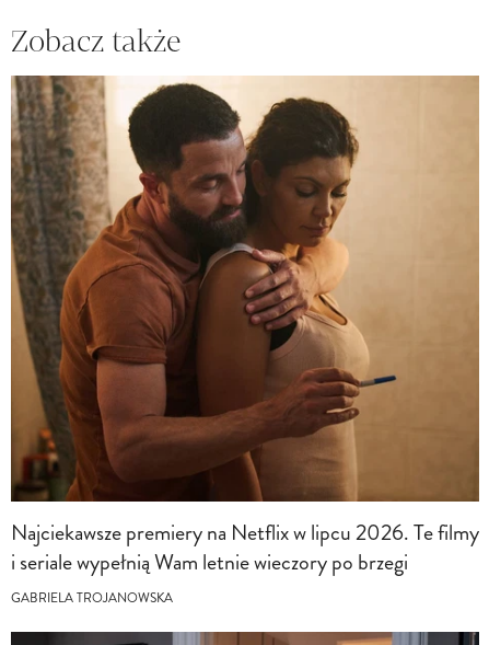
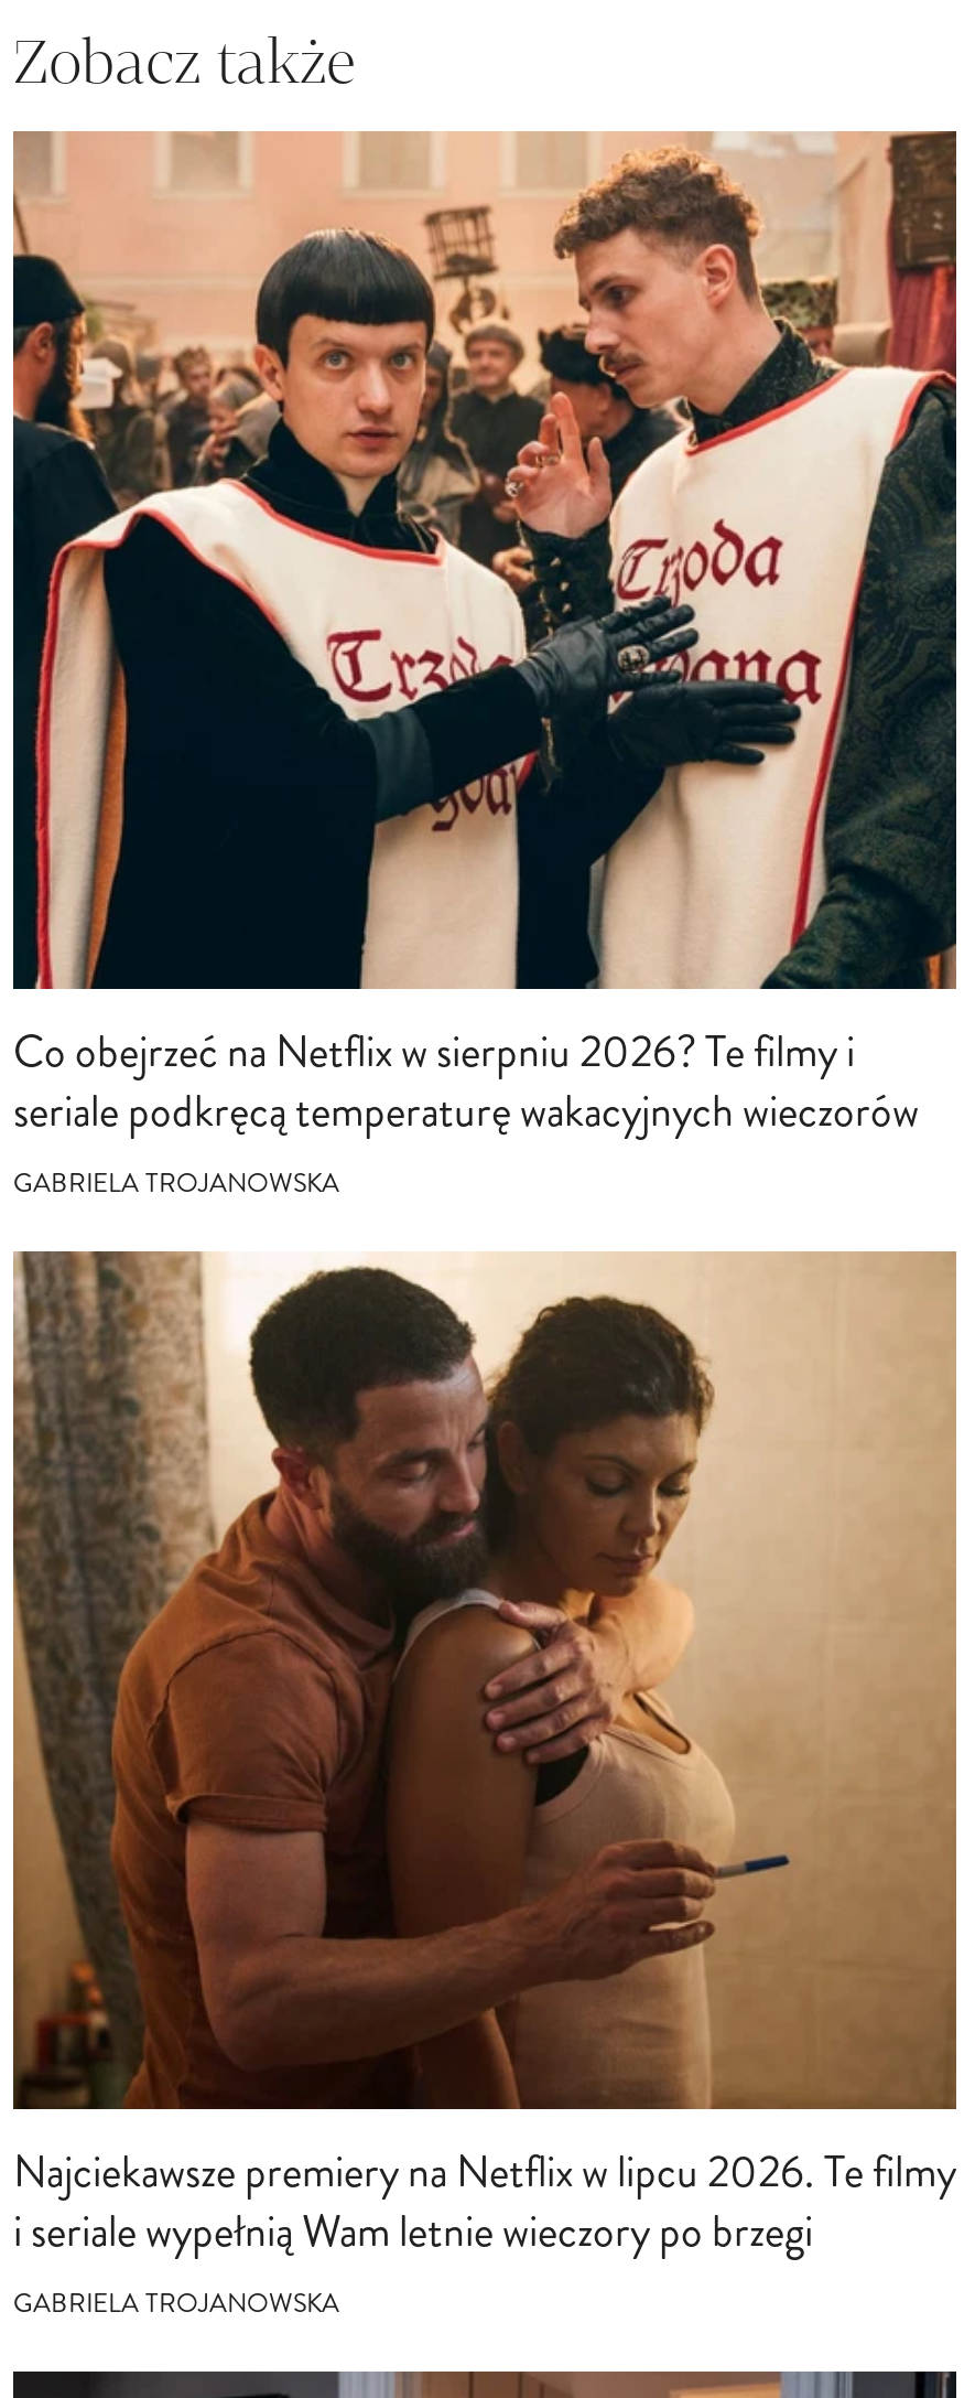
+ [image]
+ Co obejrzeć na Netflix w sierpniu 2026? Te filmy i
+ seriale podkręcą temperaturę wakacyjnych wieczorów
+ GABRIELA TROJANOWSKA
